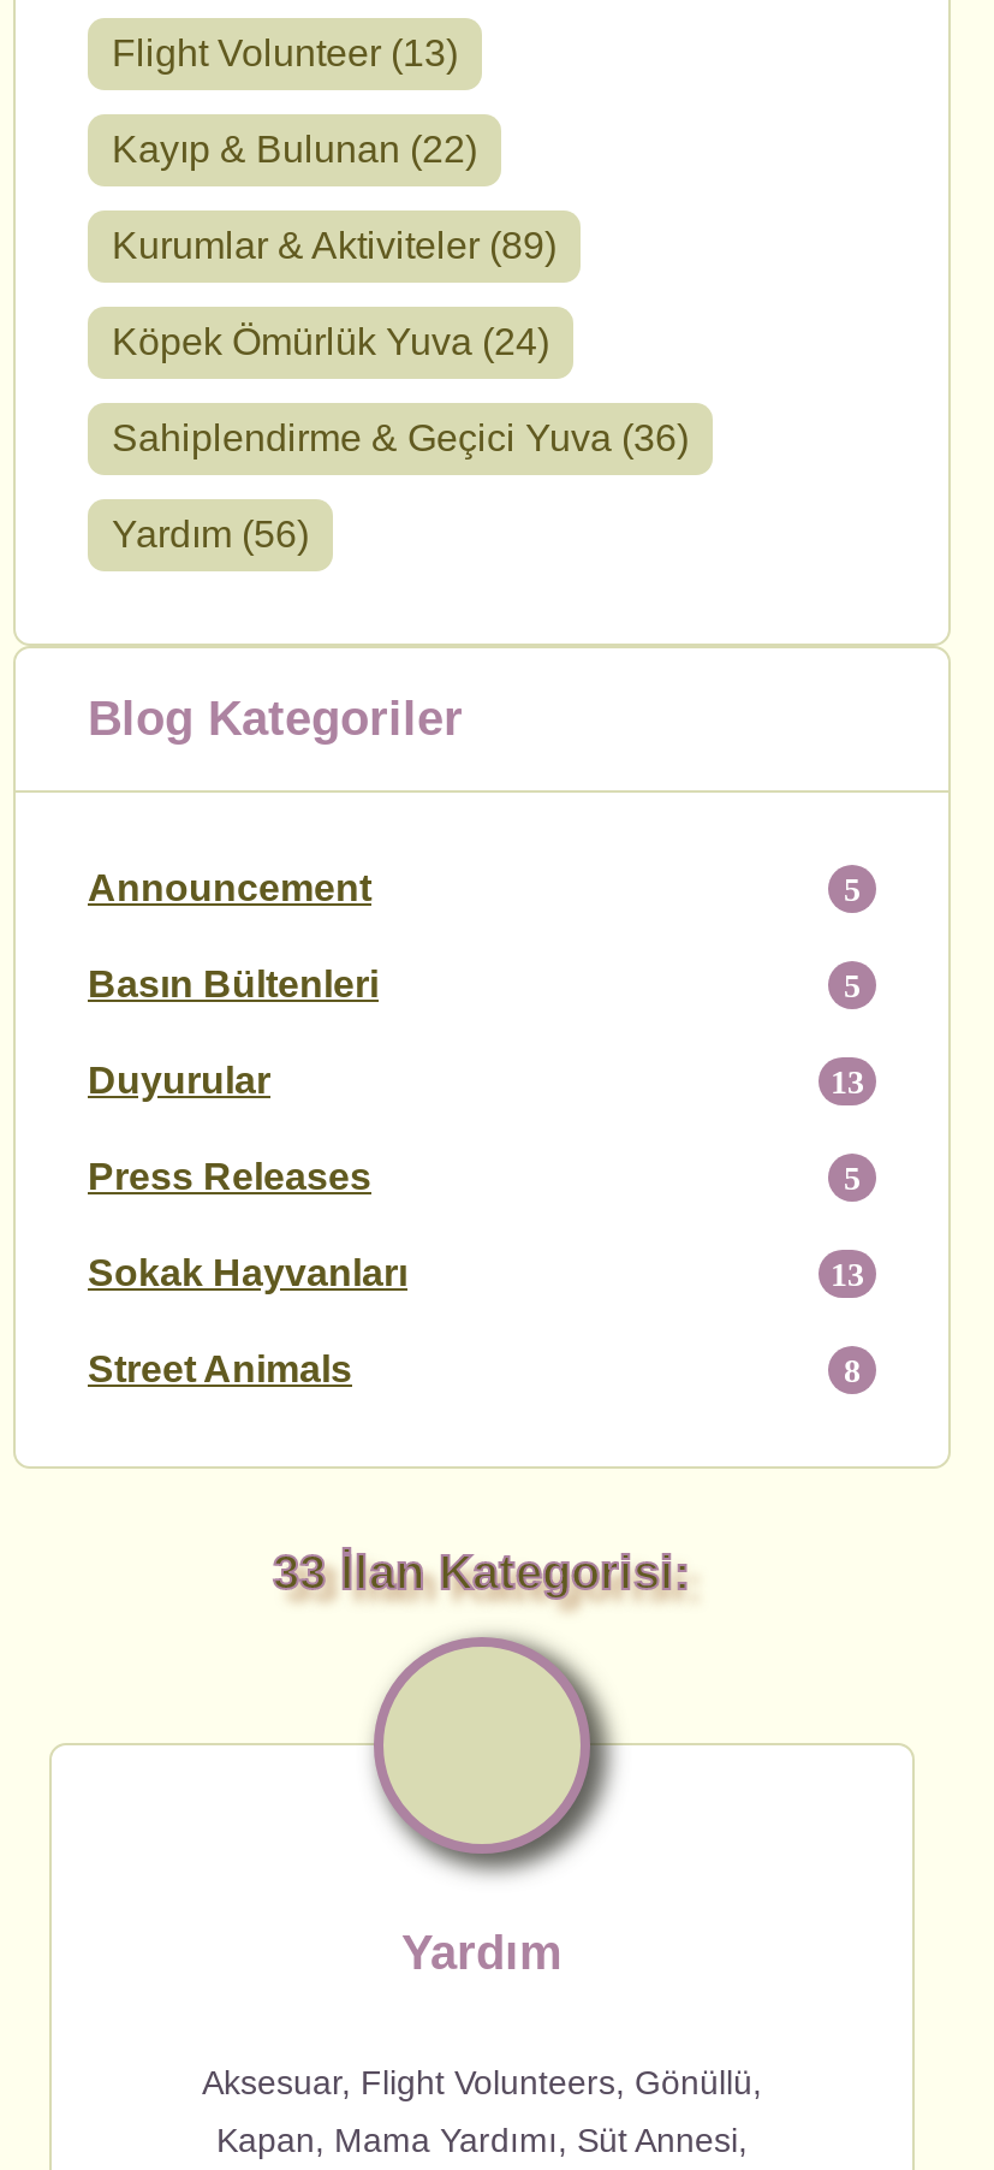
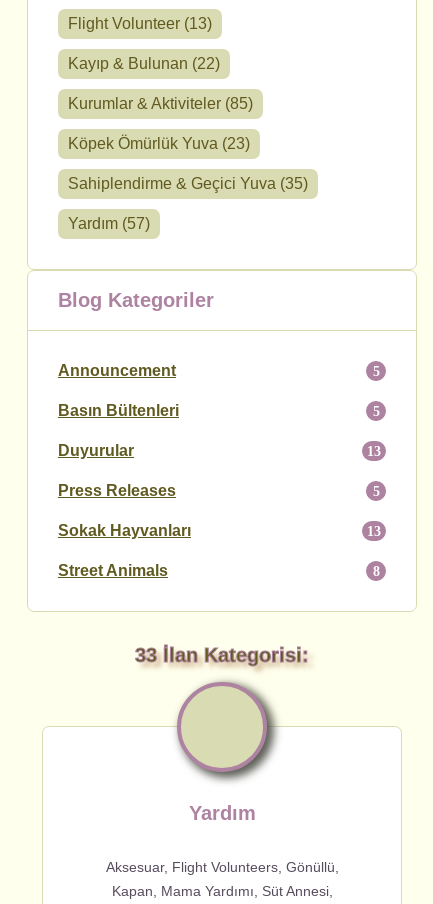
- Kurumlar & Aktiviteler (89)
+ Kurumlar & Aktiviteler (85)

- Köpek Ömürlük Yuva (24)
+ Köpek Ömürlük Yuva (23)

- Sahiplendirme & Geçici Yuva (36)
+ Sahiplendirme & Geçici Yuva (35)

- Yardım (56)
+ Yardım (57)
